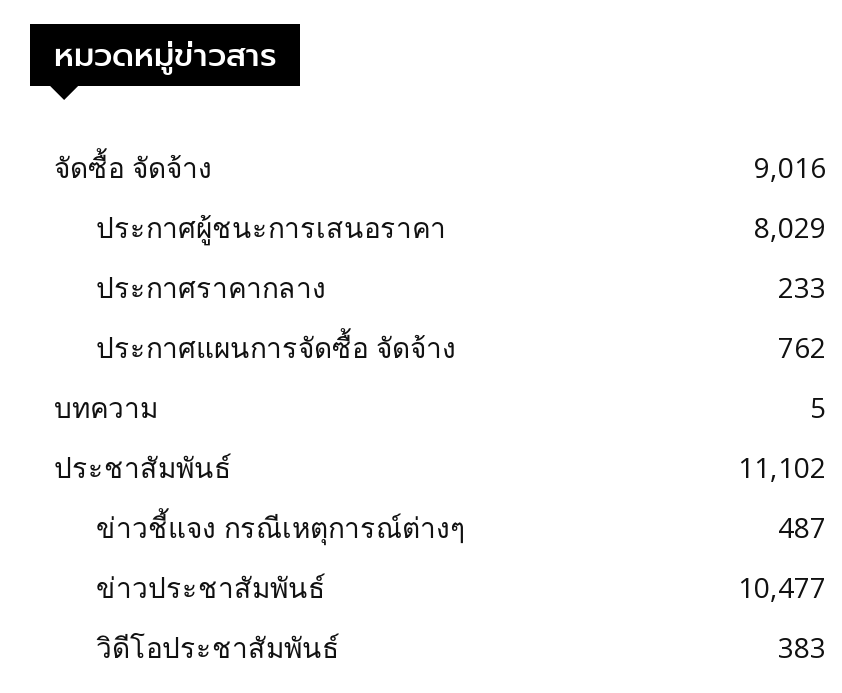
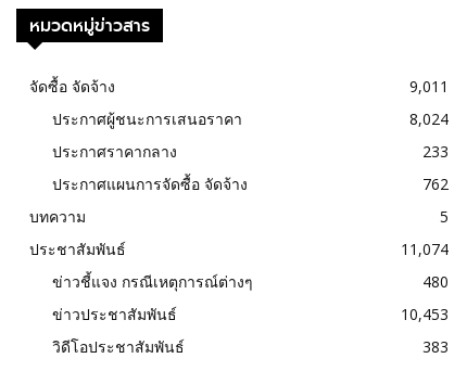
- 9,016
+ 9,011

- 8,029
+ 8,024

- 11,102
+ 11,074

- 487
+ 480

- 10,477
+ 10,453
